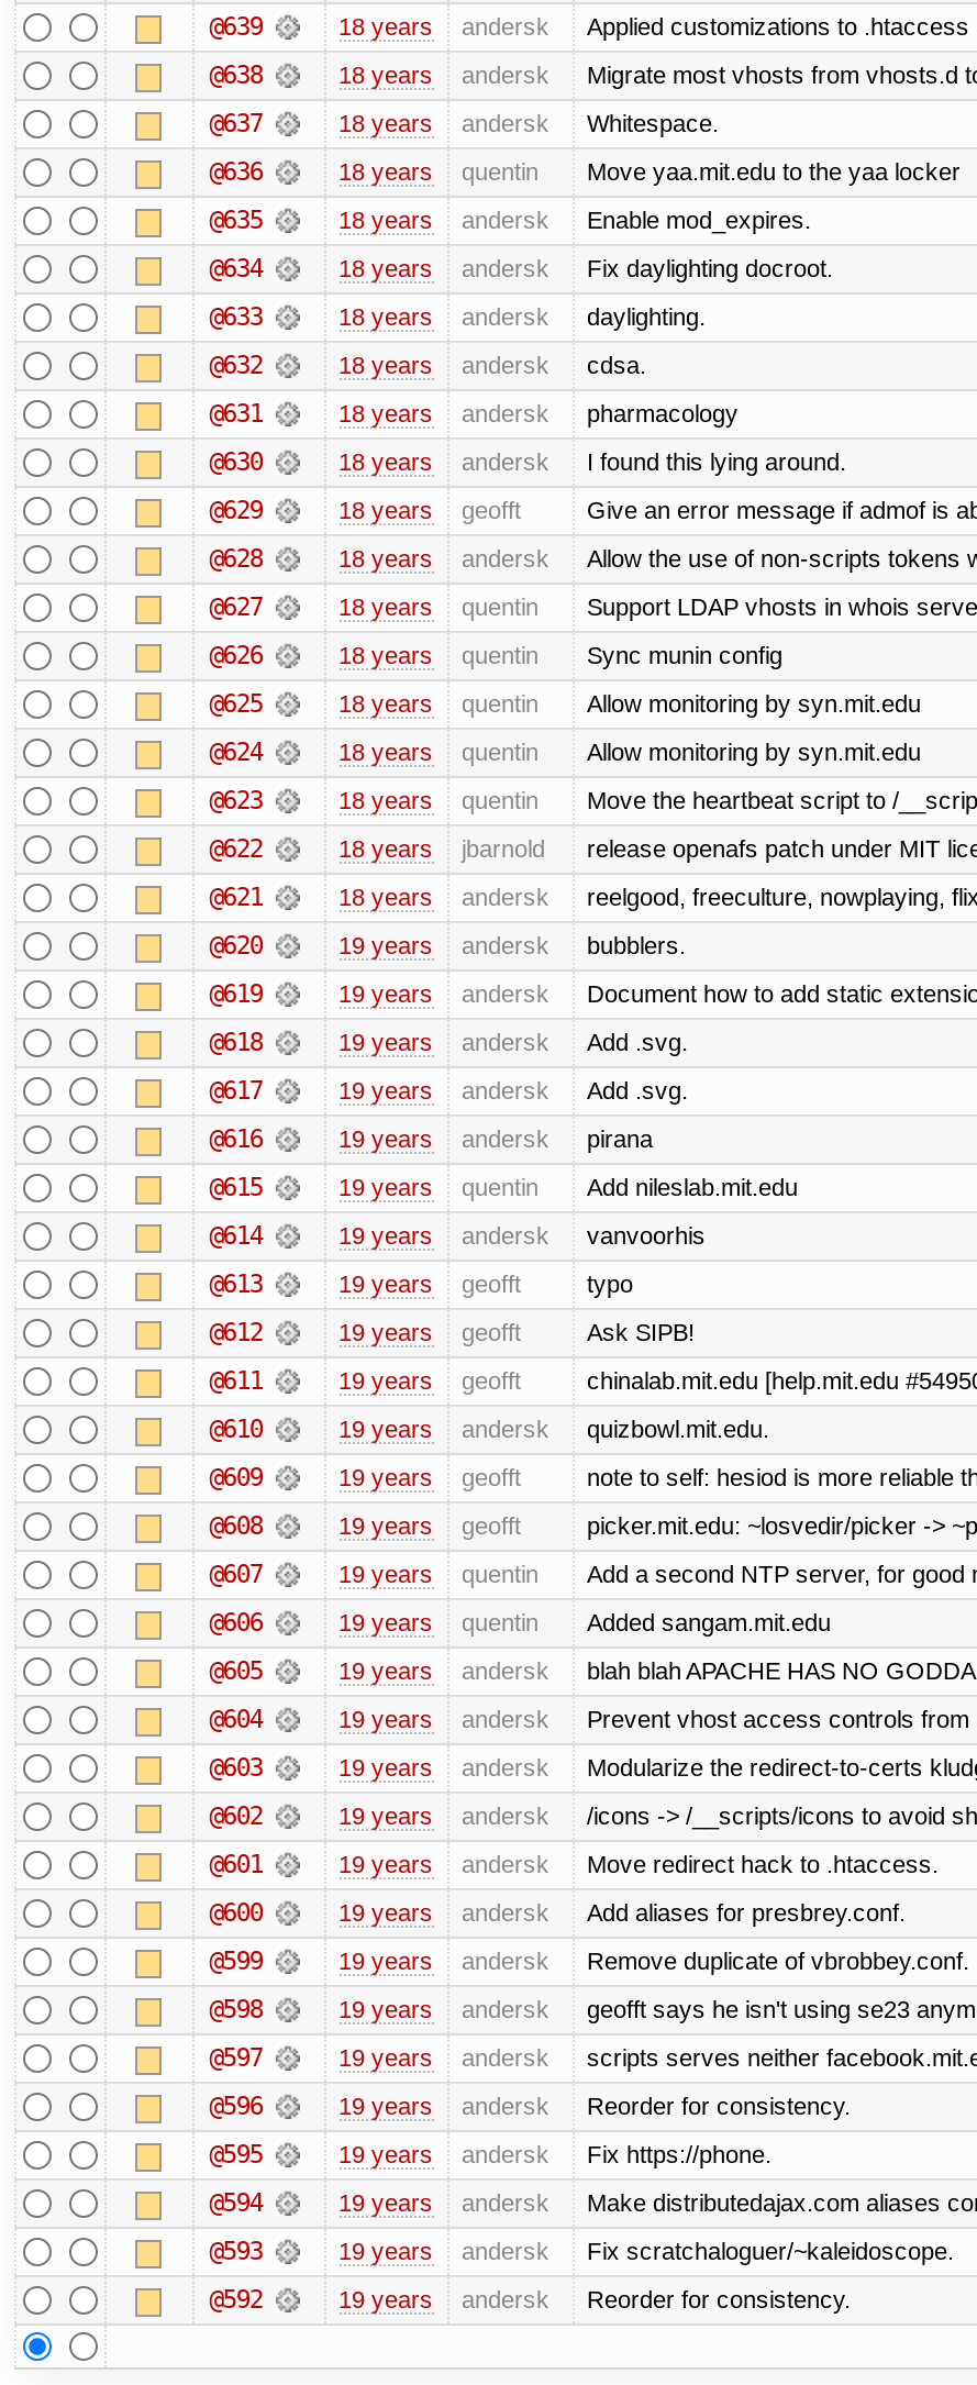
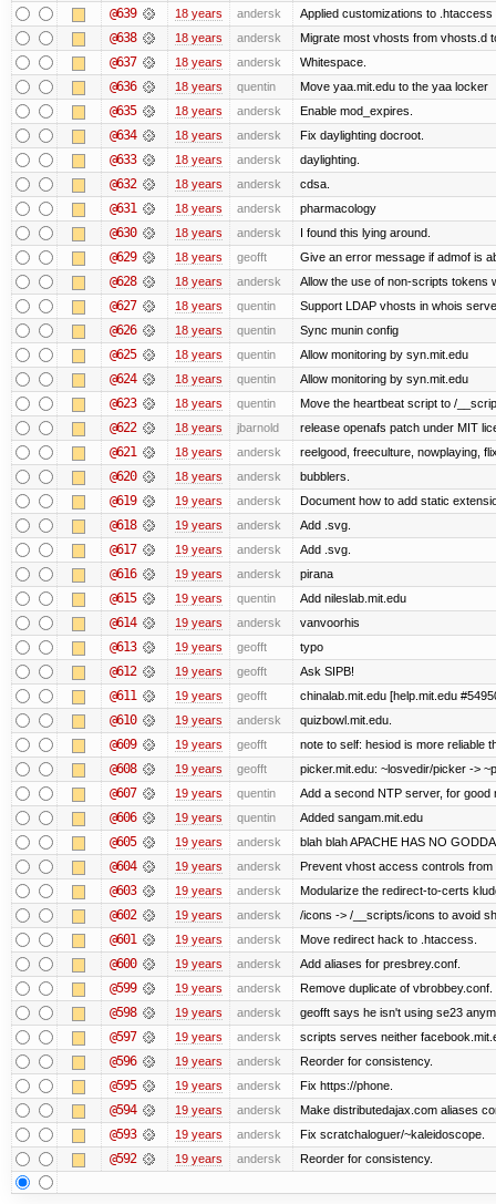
- 19 years andersk bubblers.
+ 18 years andersk bubblers.
